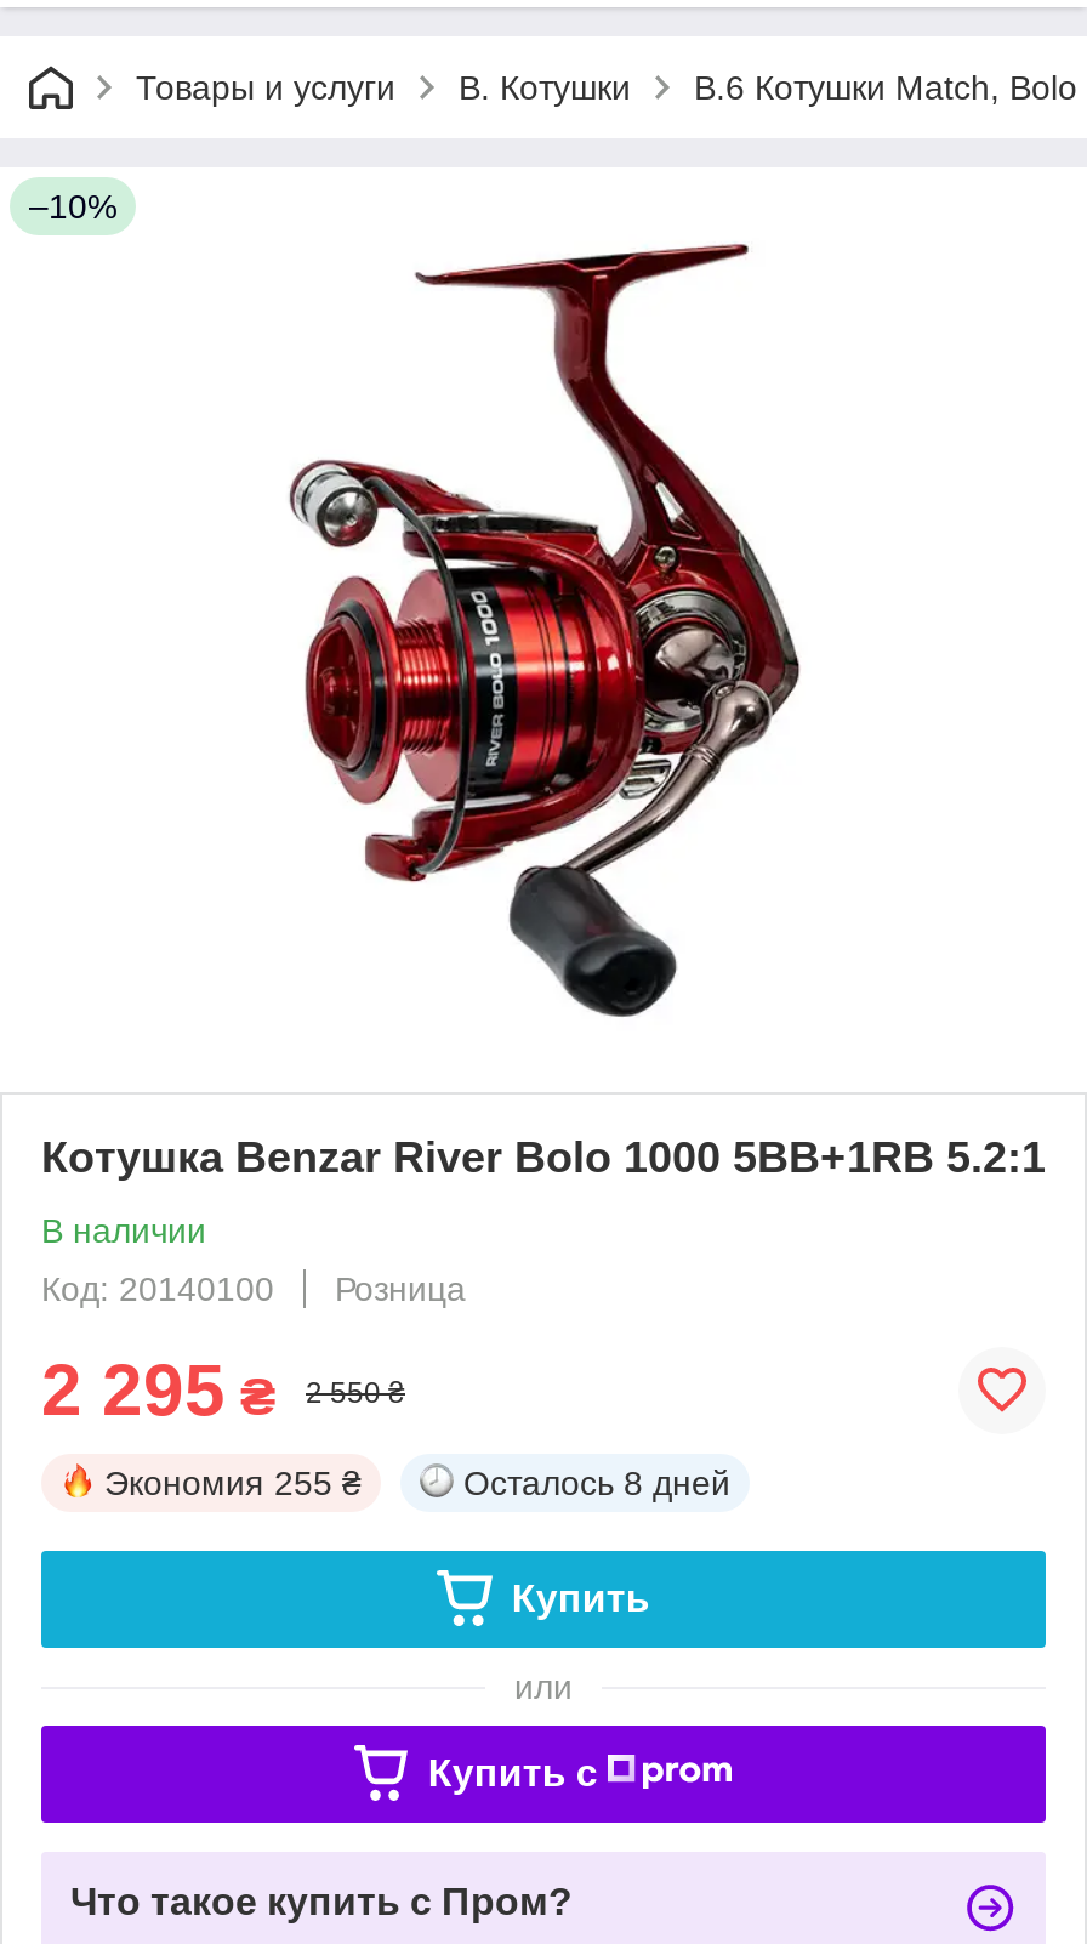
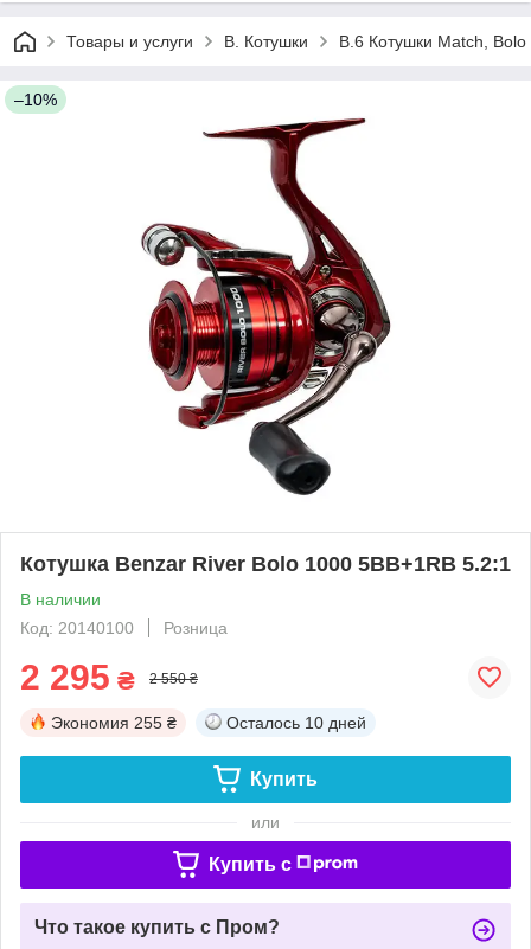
- Осталось 8 дней
+ Осталось 10 дней
